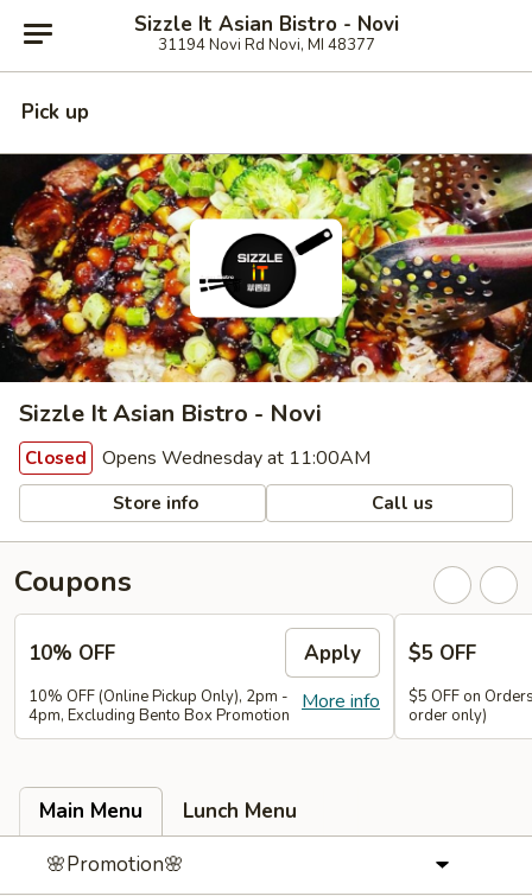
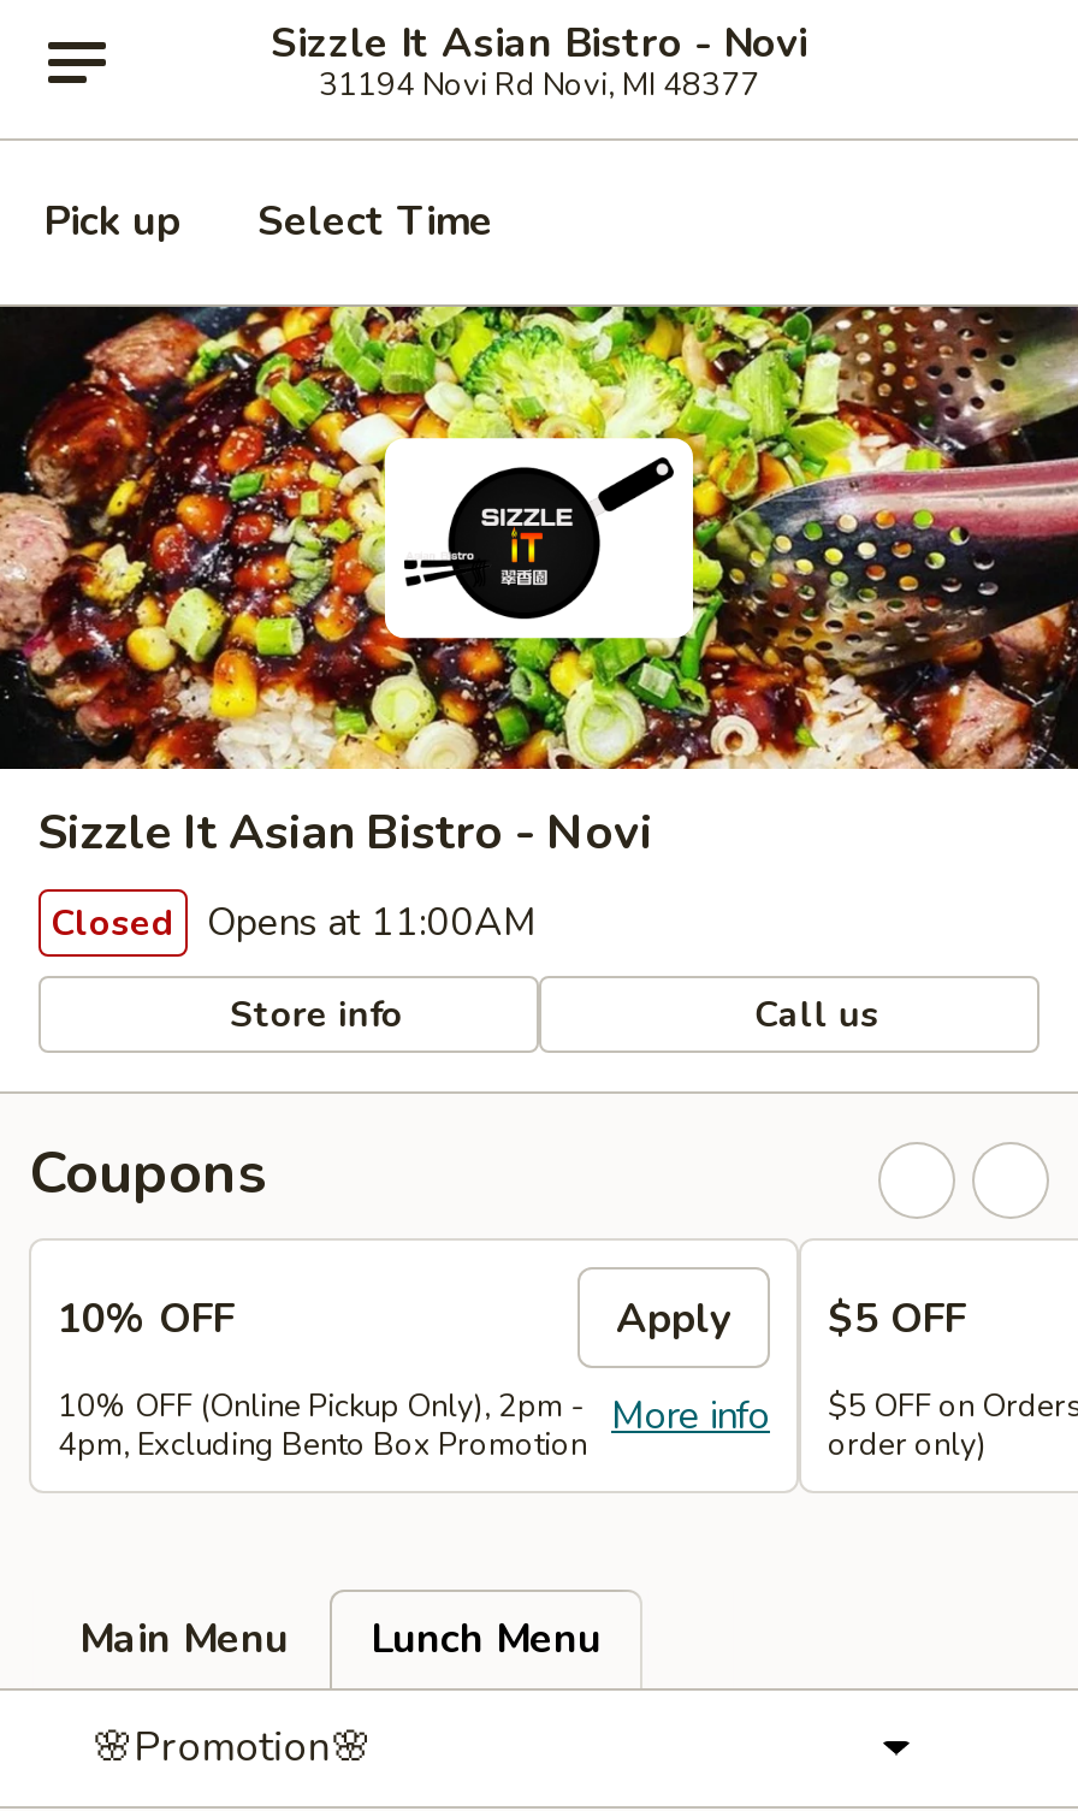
+ Select Time

- Closed Opens Wednesday at 11:00AM
+ Closed Opens at 11:00AM
